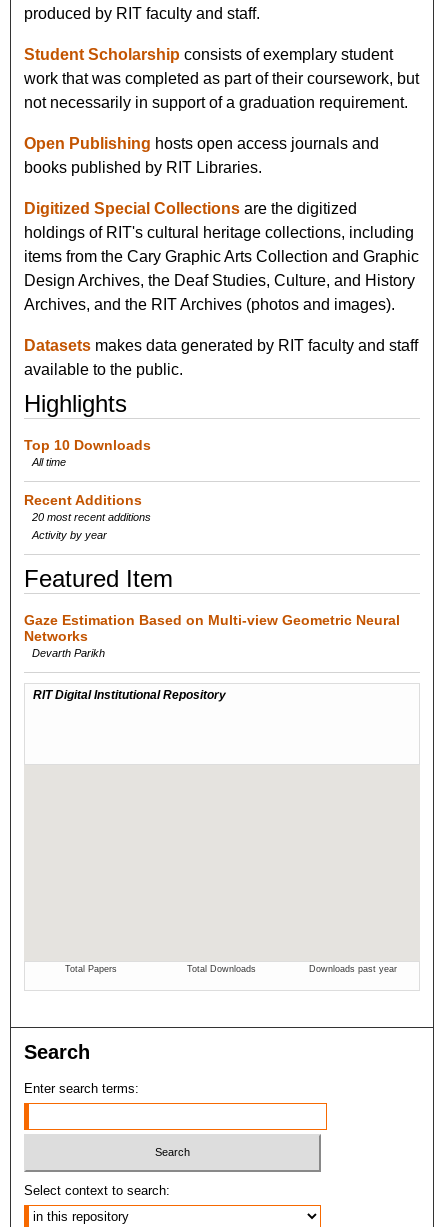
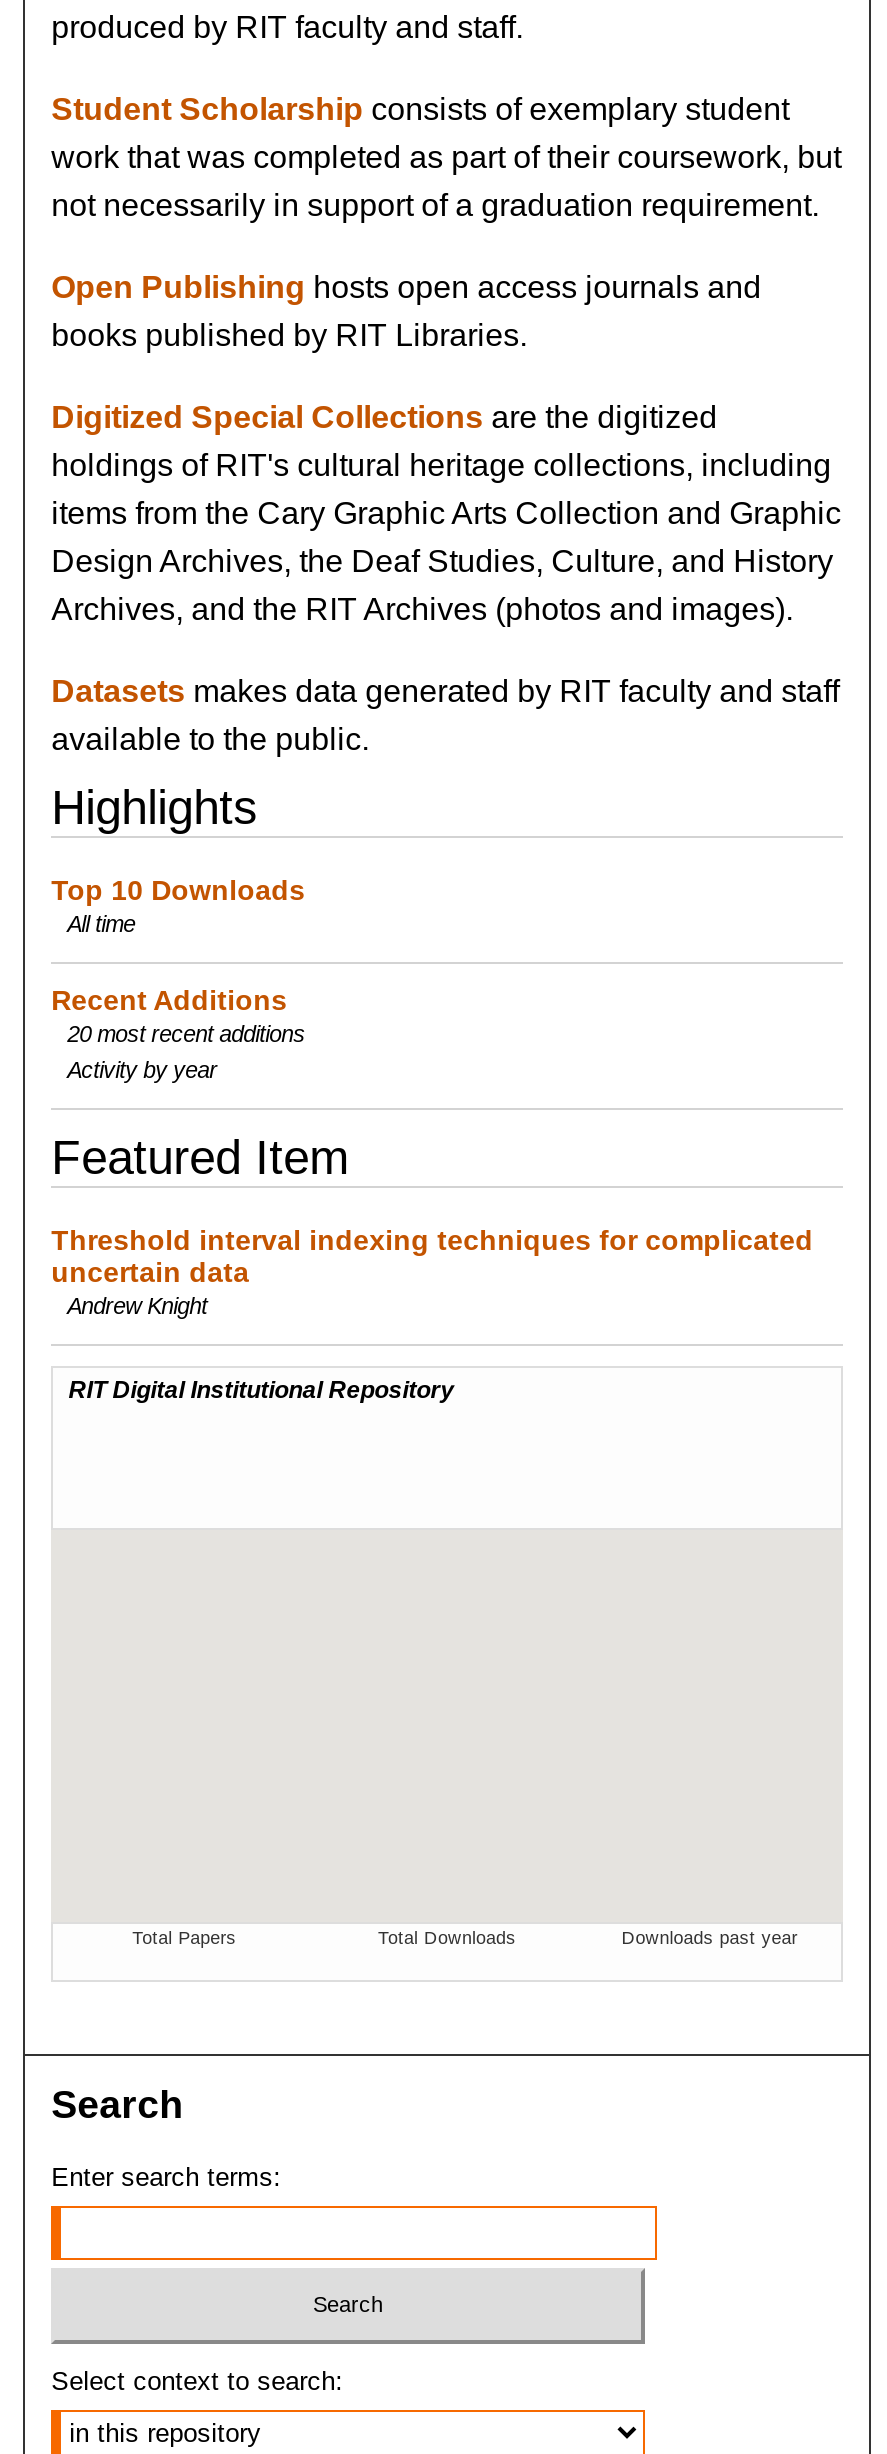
- Gaze Estimation Based on Multi-view Geometric Neural
- Networks
- Devarth Parikh
+ Threshold interval indexing techniques for complicated
+ uncertain data
+ Andrew Knight
